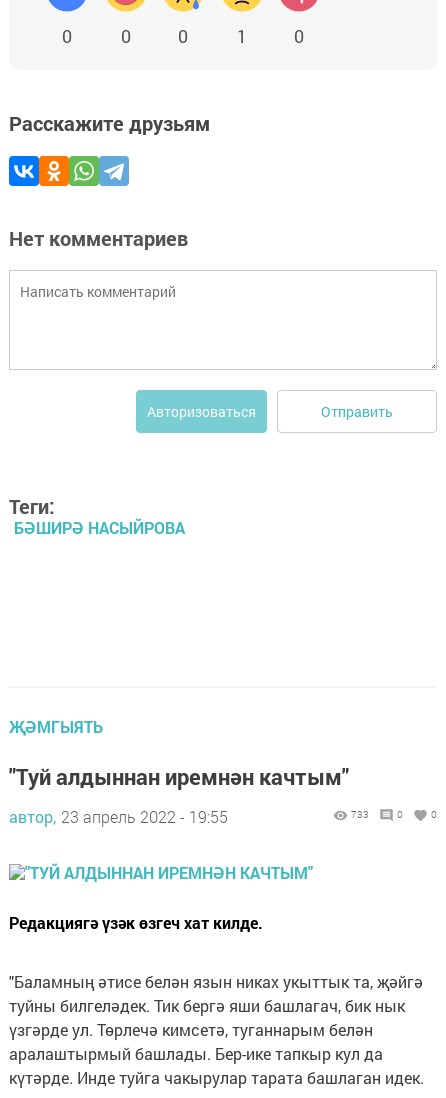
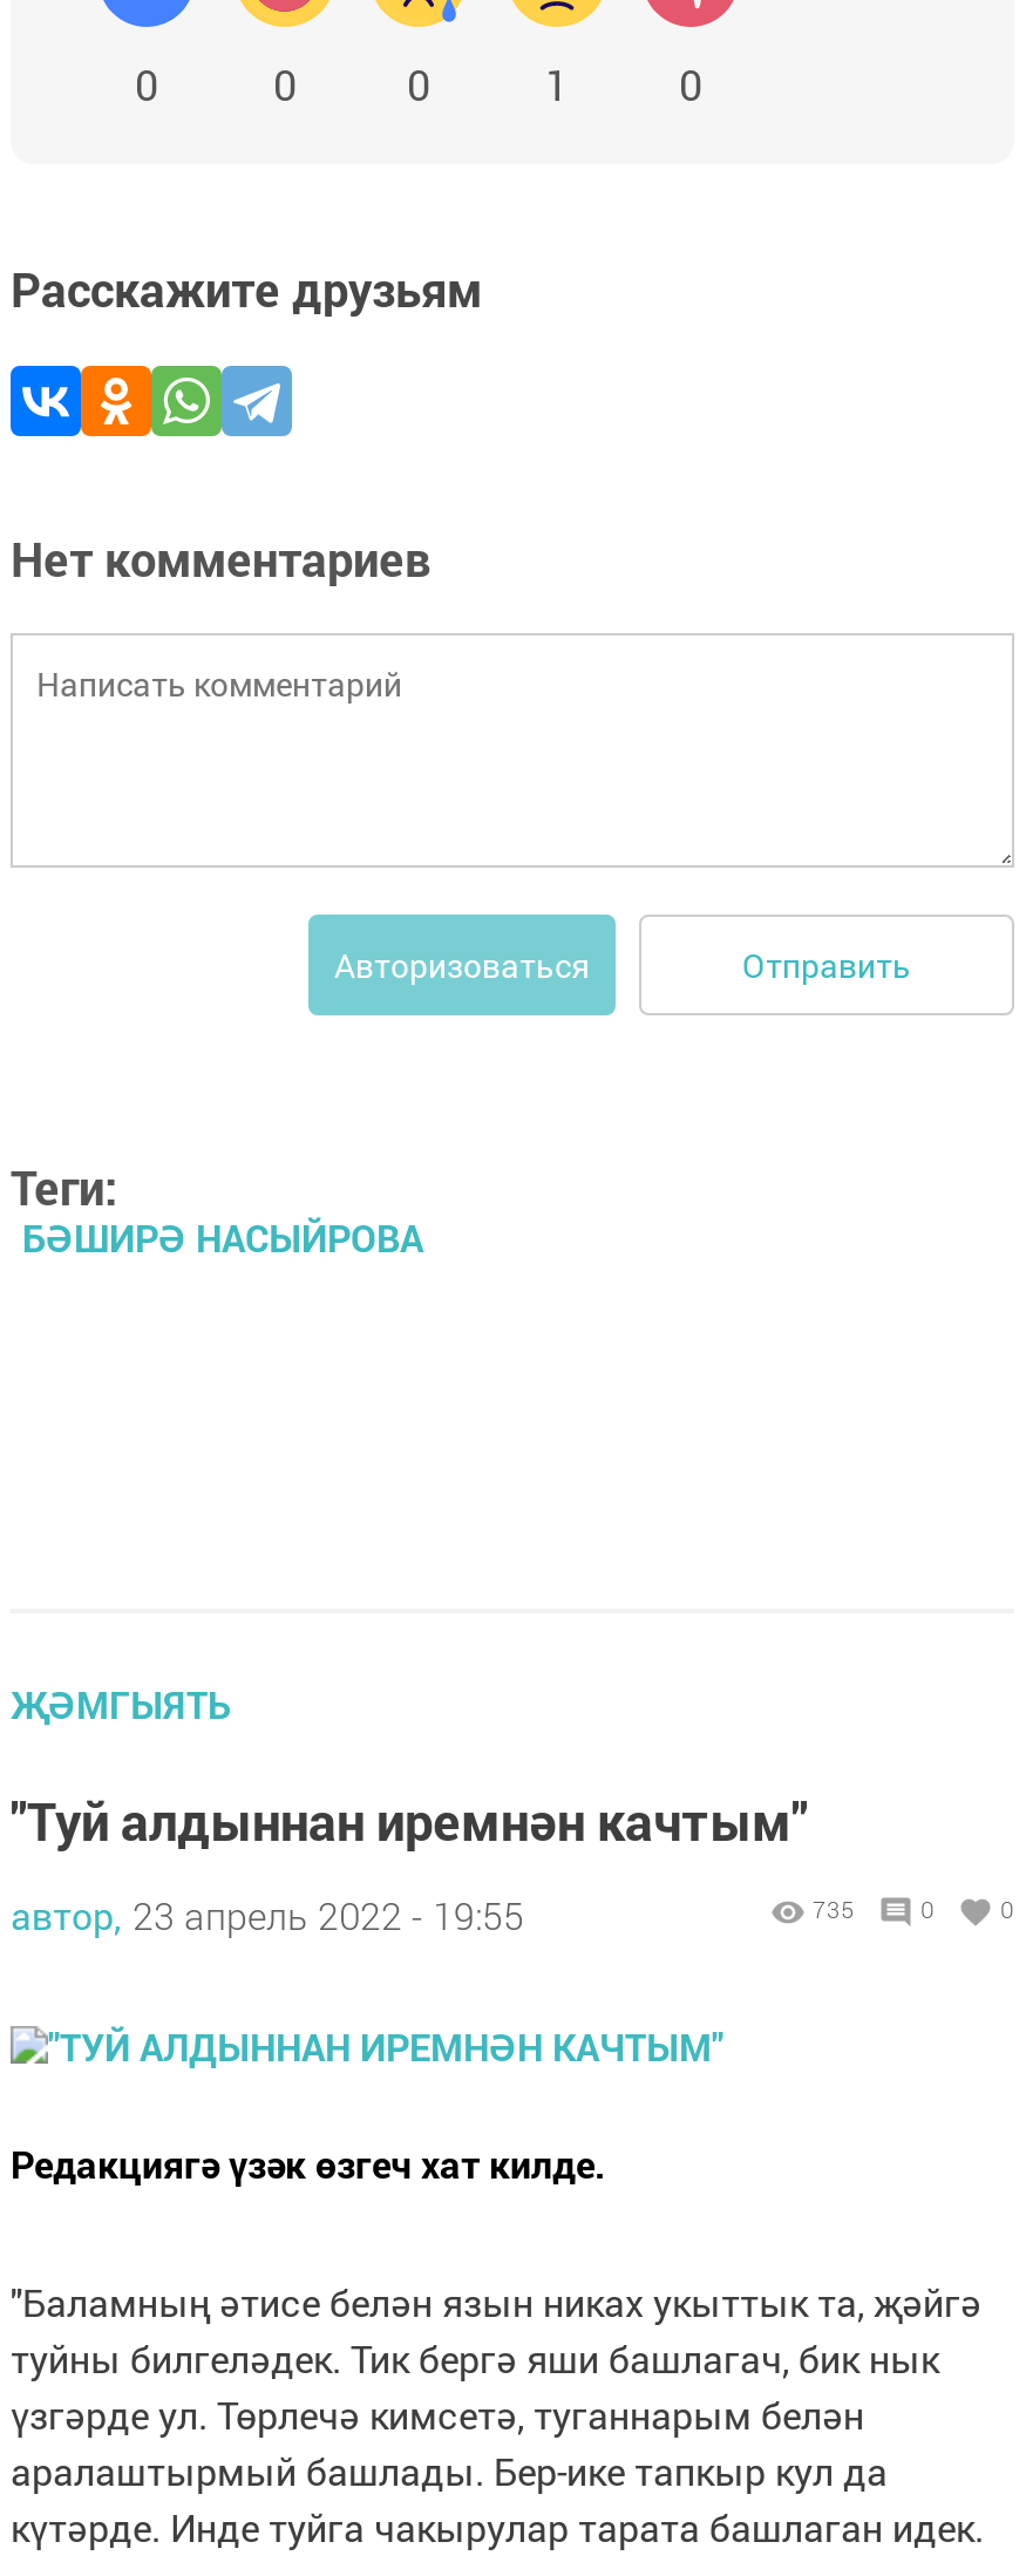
- 733
+ 735
